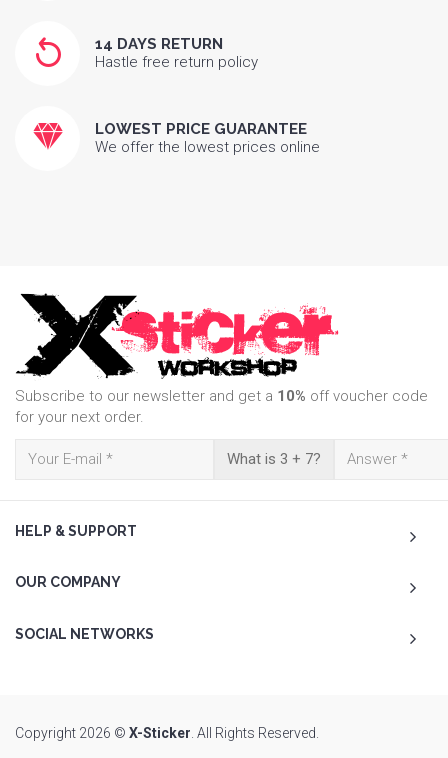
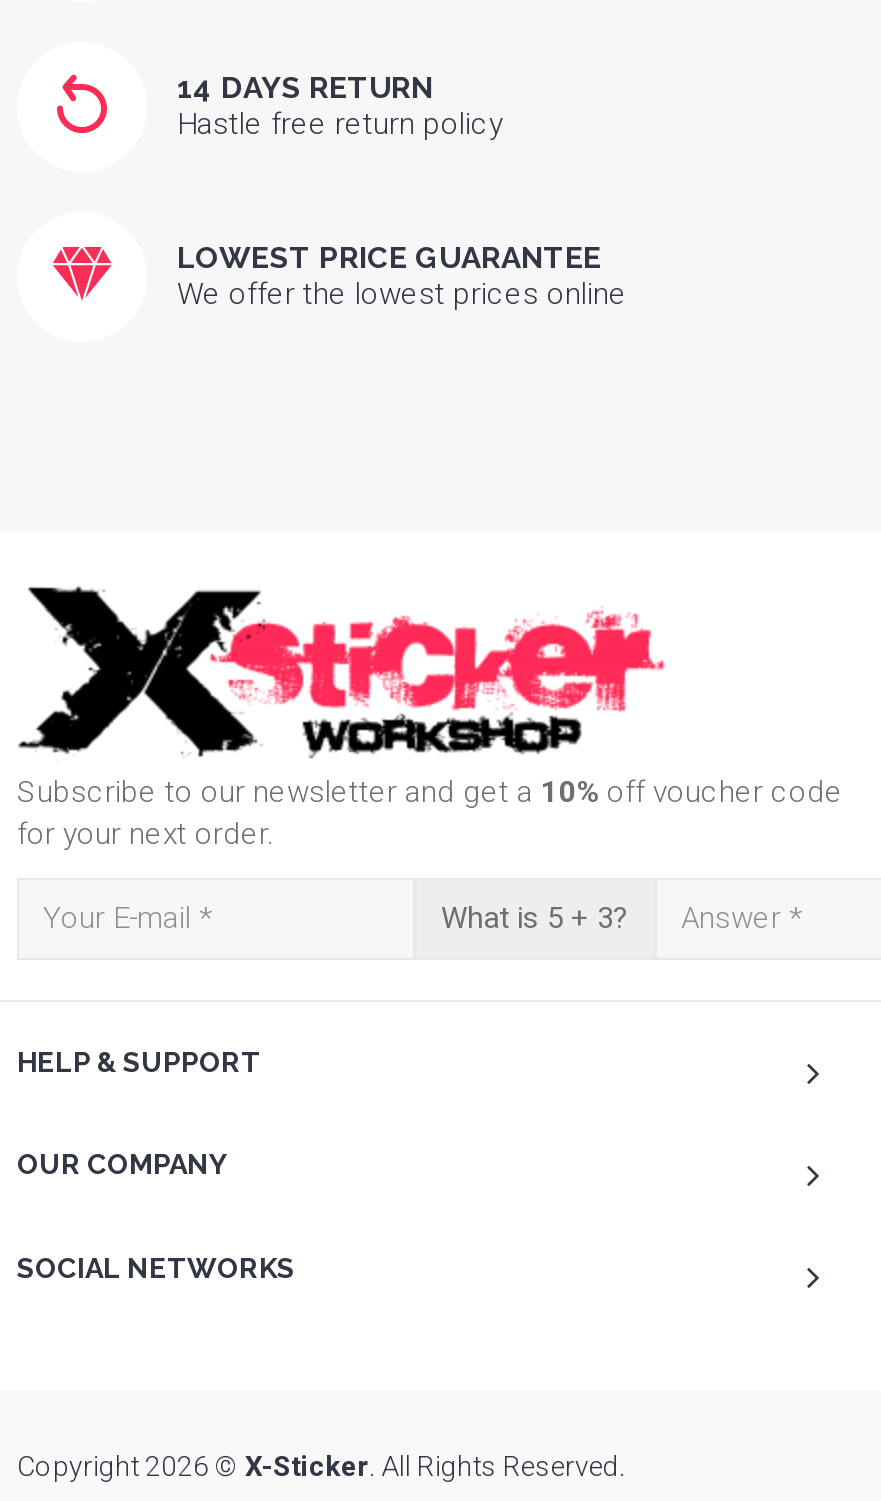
- What is 3 + 7?
+ What is 5 + 3?
